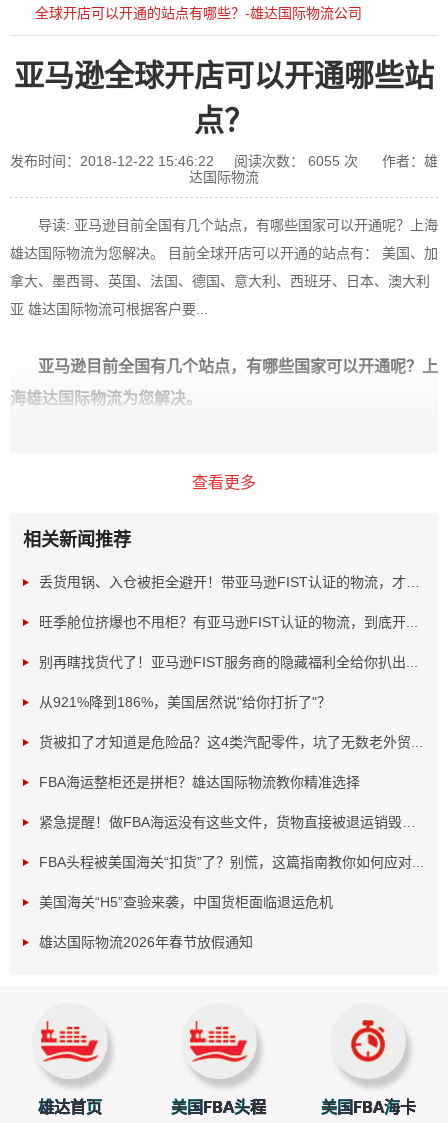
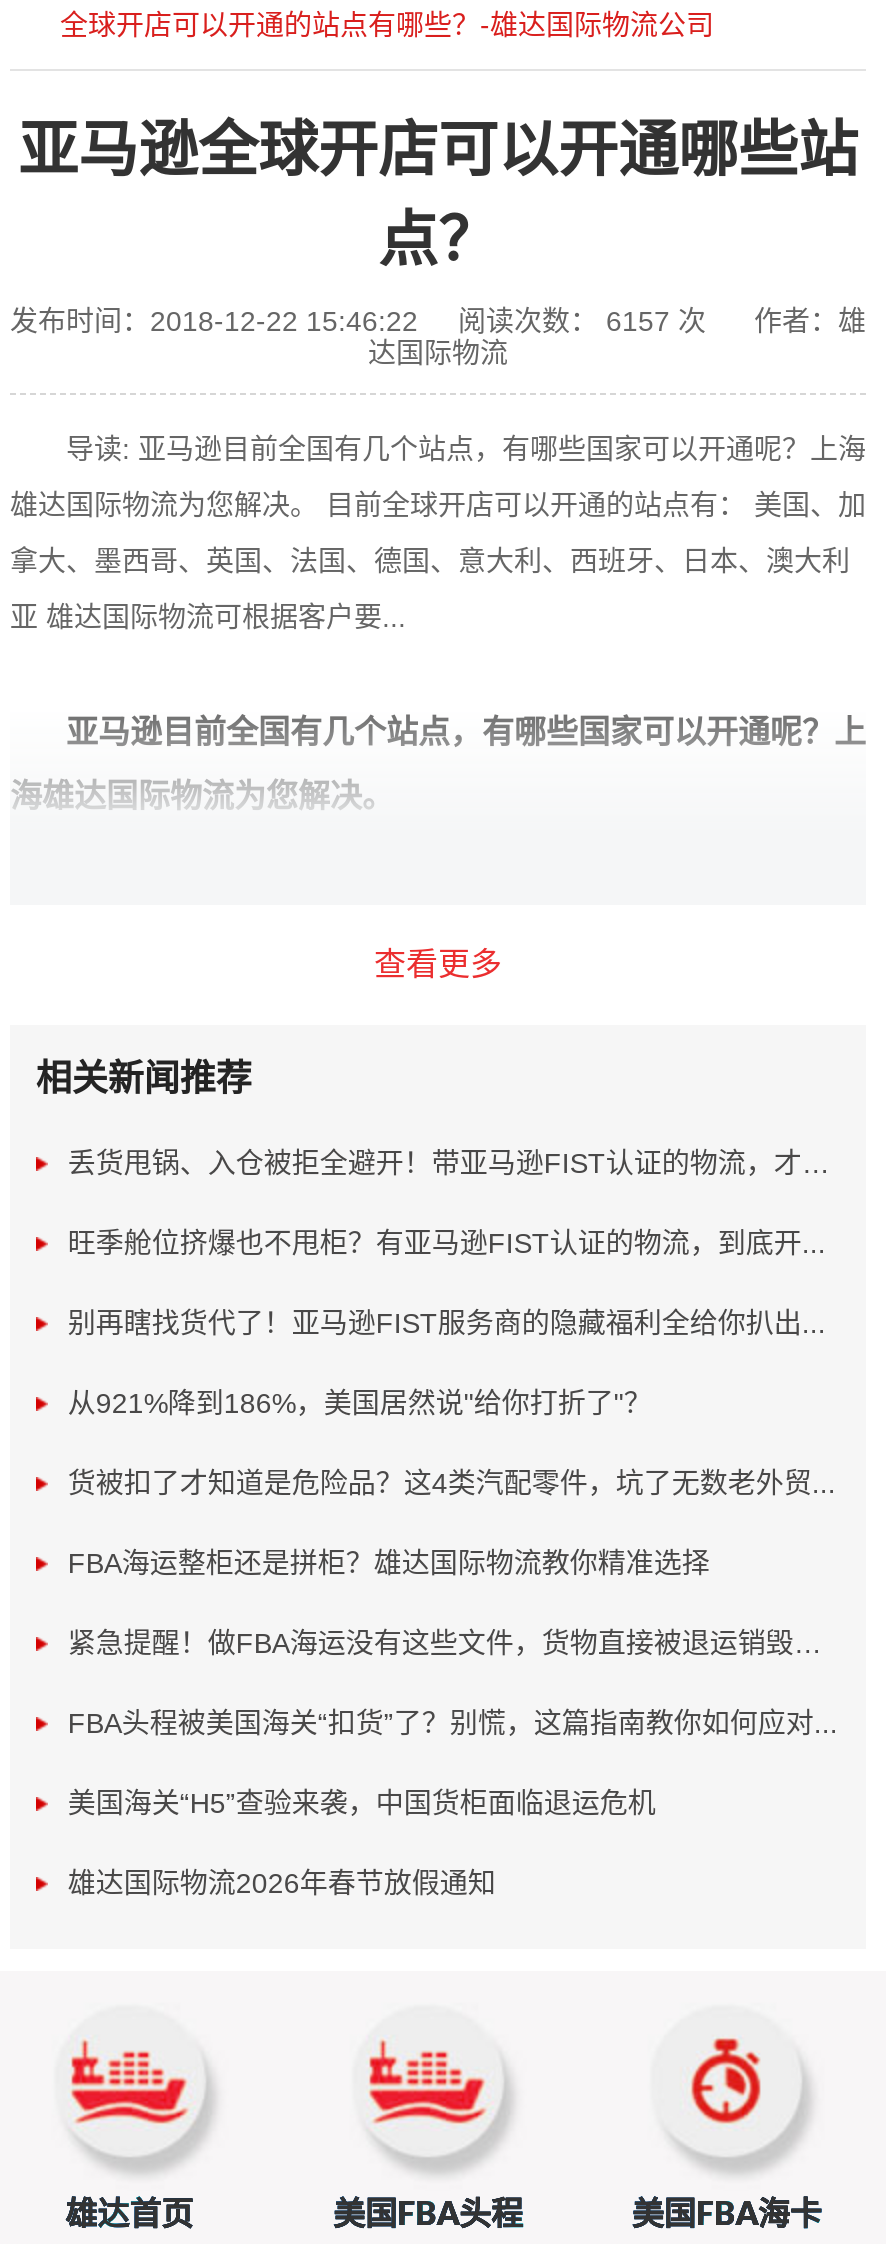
- 发布时间：2018-12-22 15:46:22 阅读次数：6055次 作者：雄
+ 发布时间：2018-12-22 15:46:22 阅读次数：6157次 作者：雄
